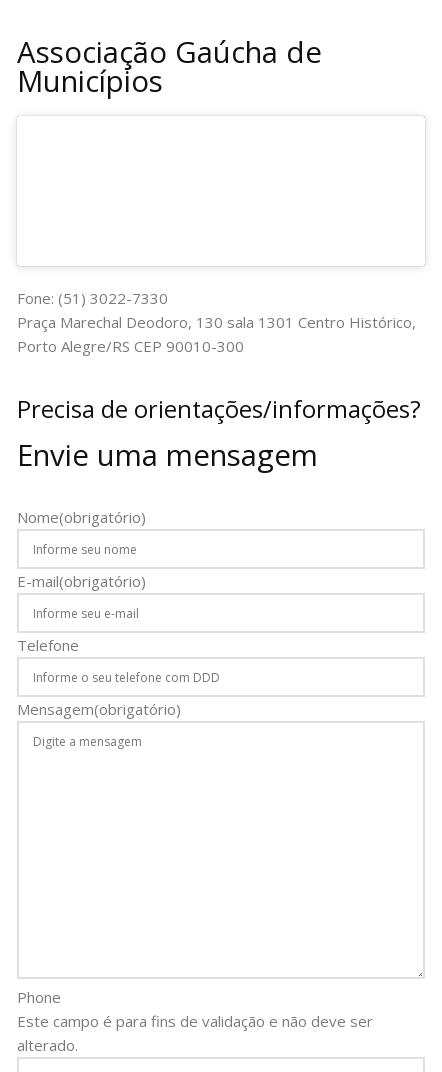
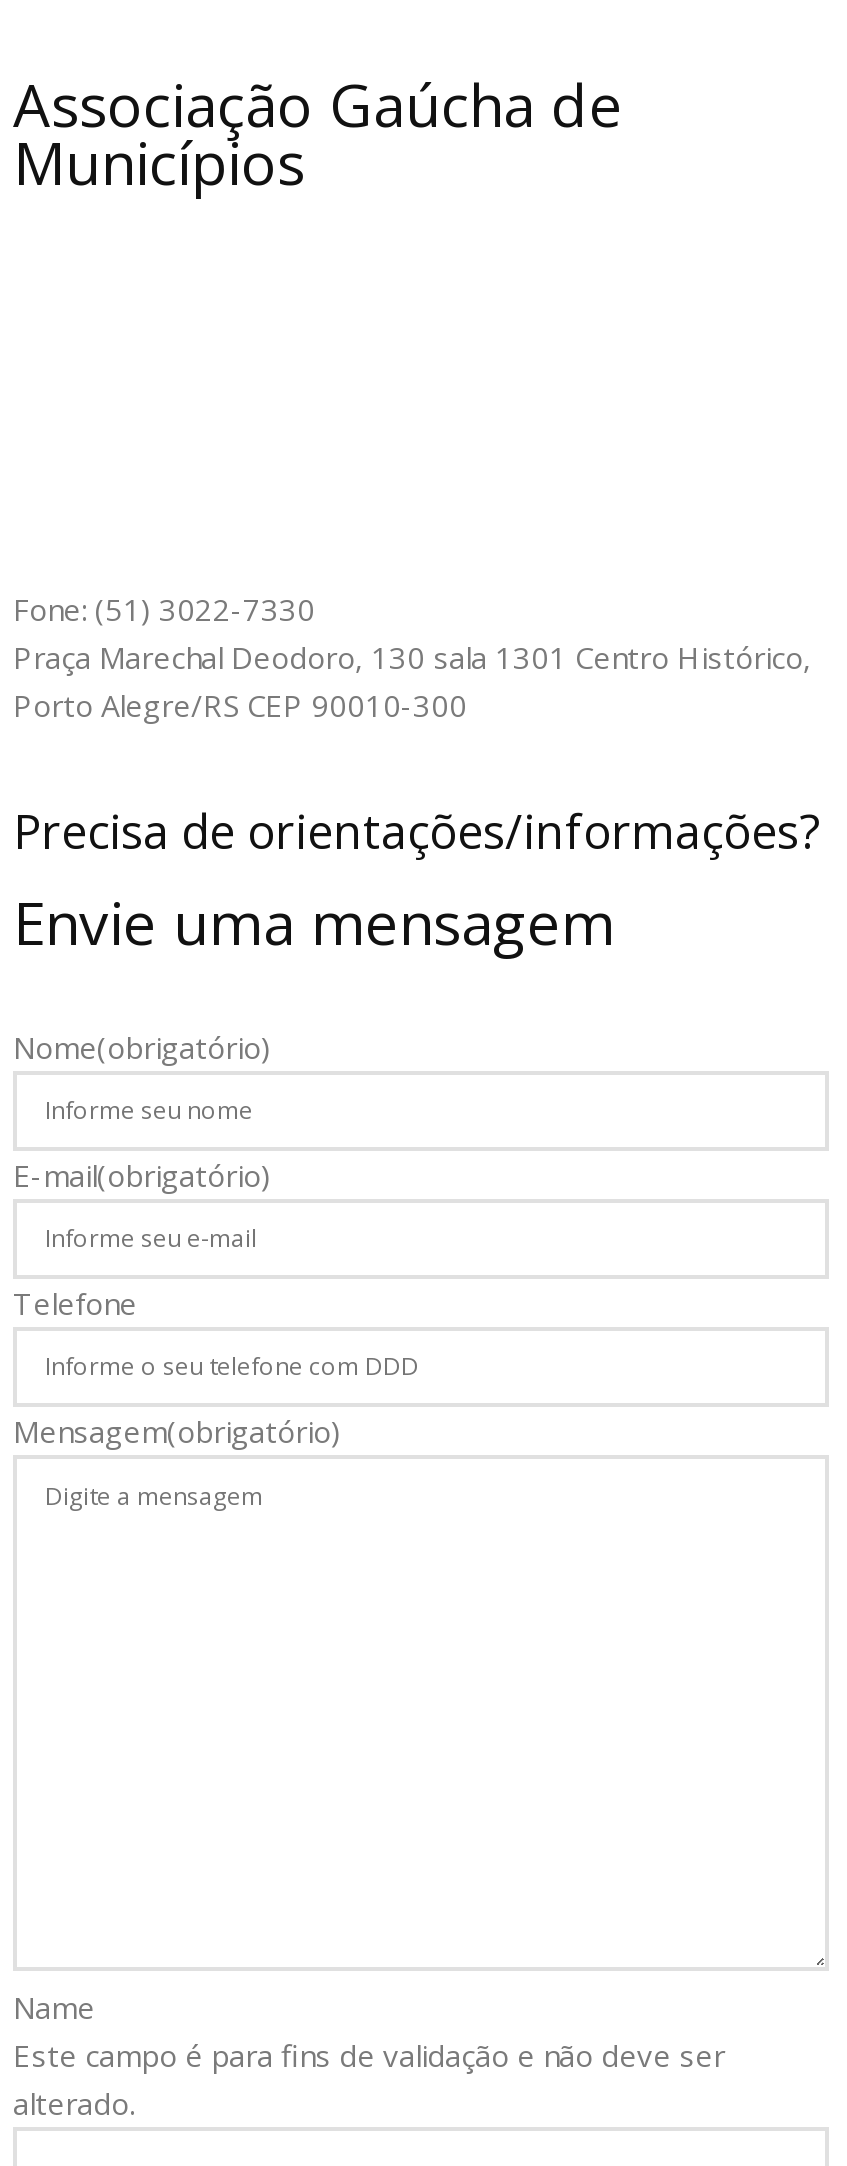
- Phone
+ Name
